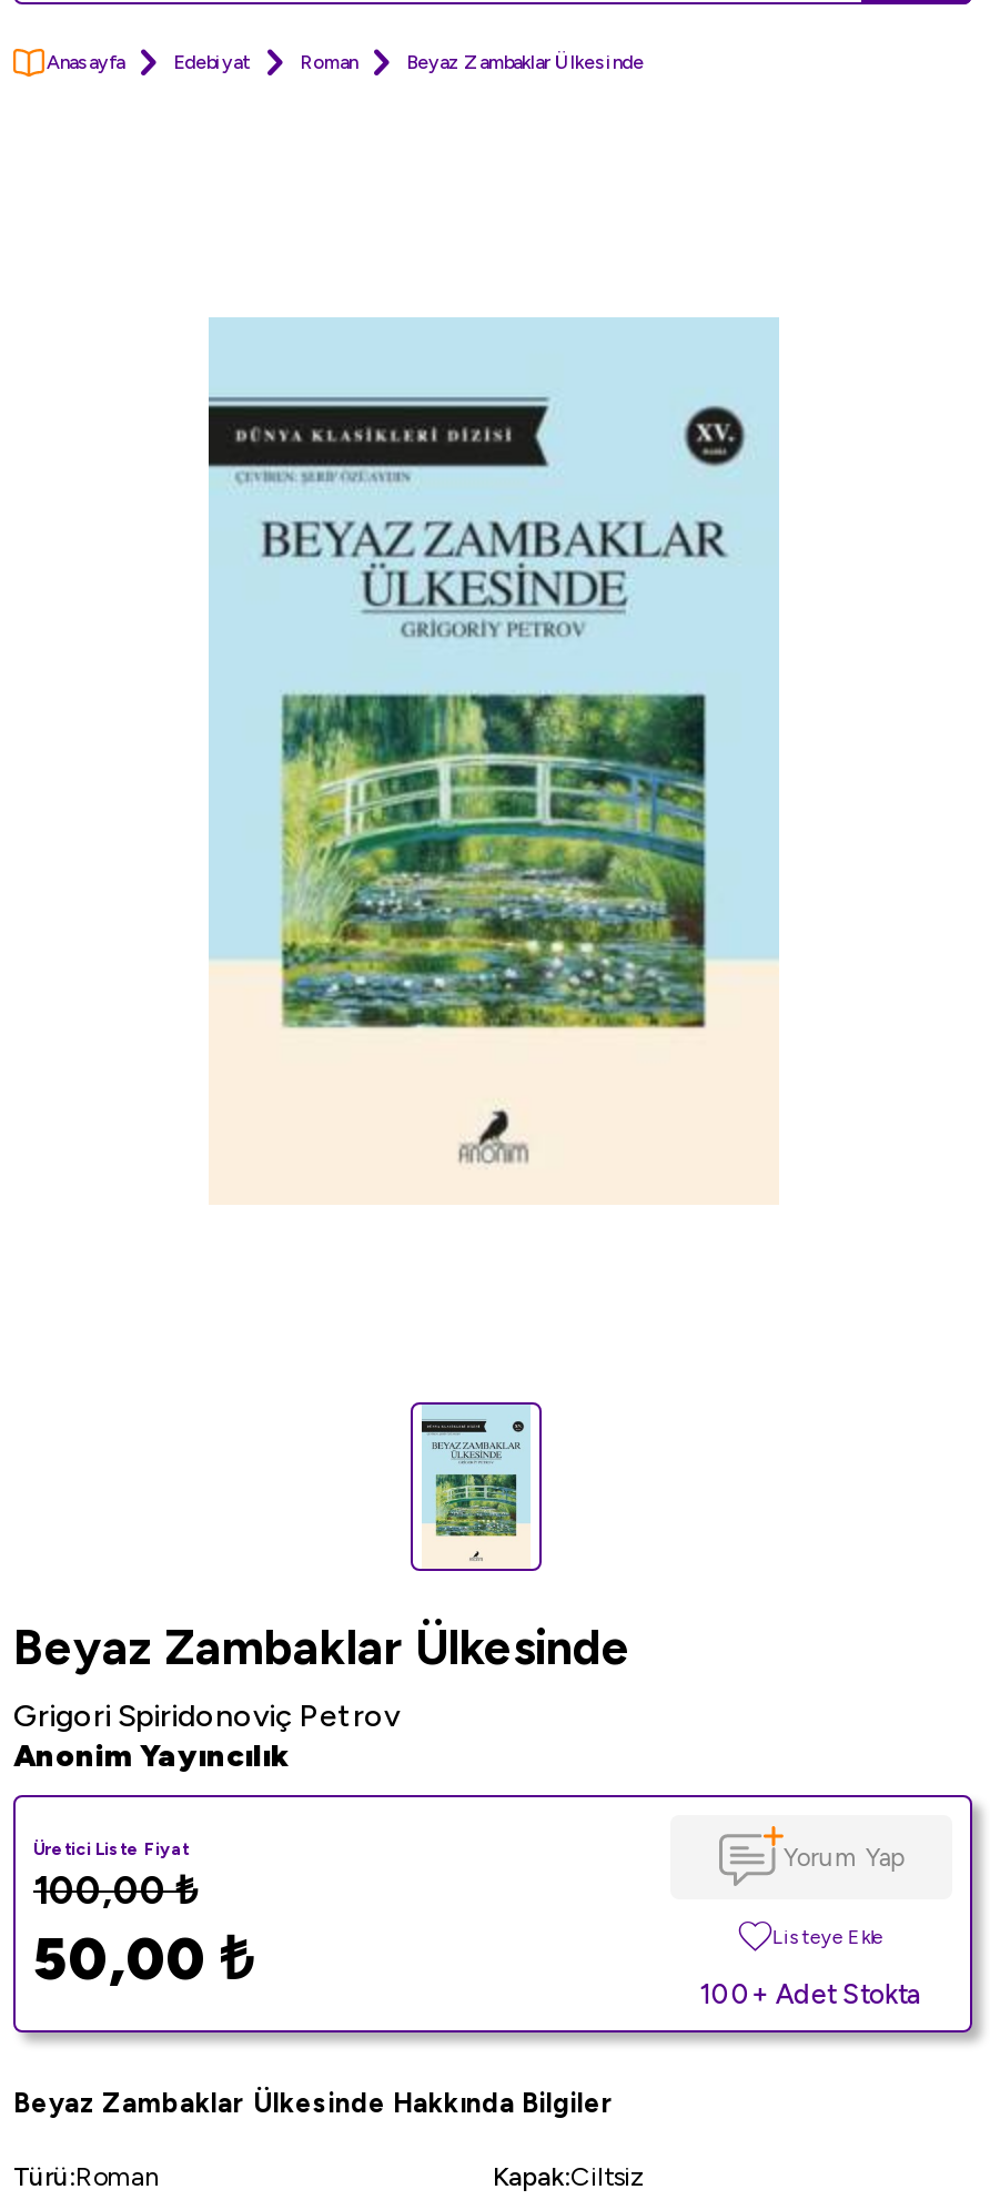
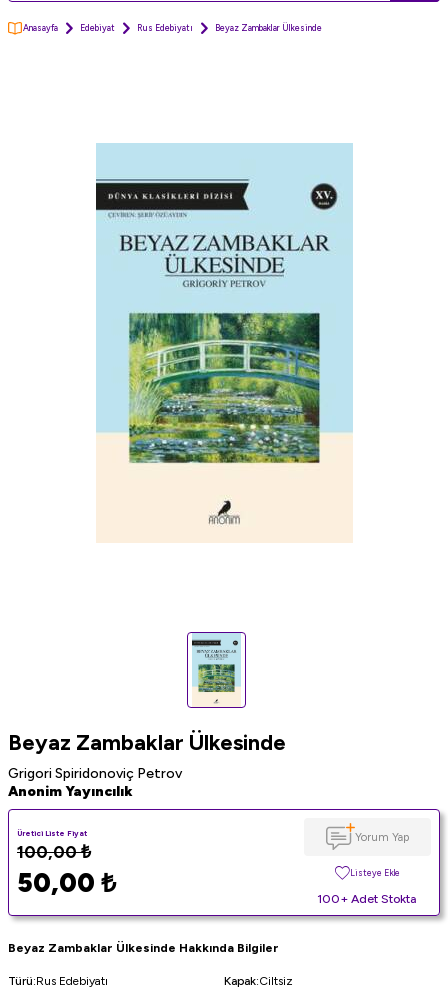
- Roman
+ Rus Edebiyatı

- Türü: Roman
+ Türü: Rus Edebiyatı
